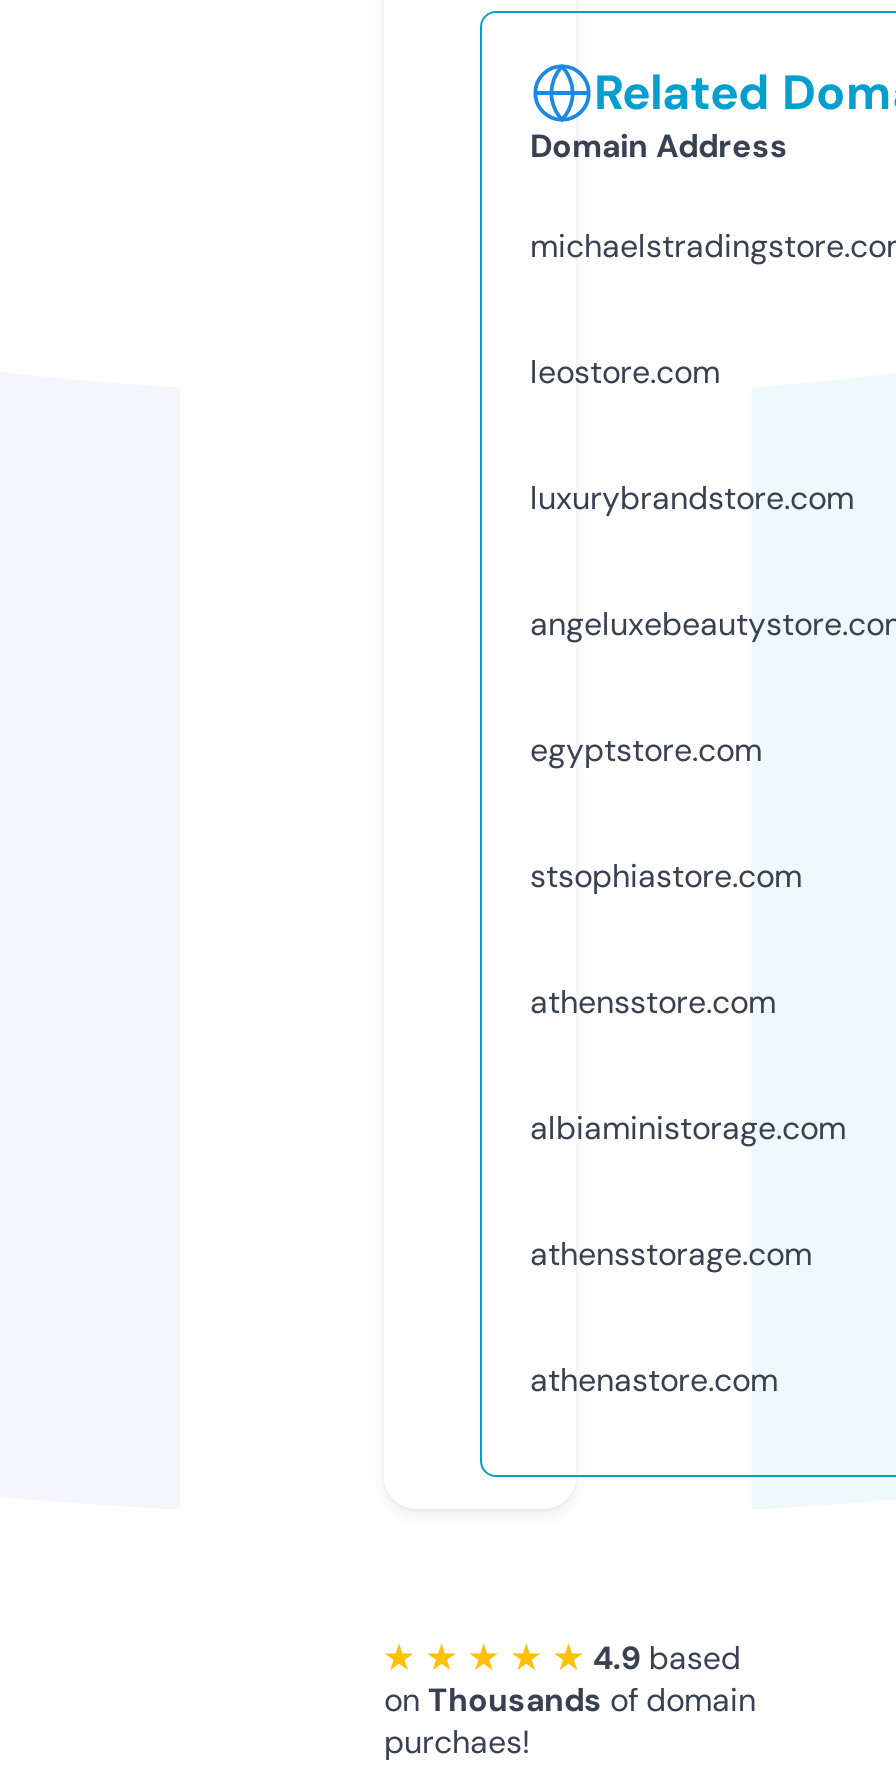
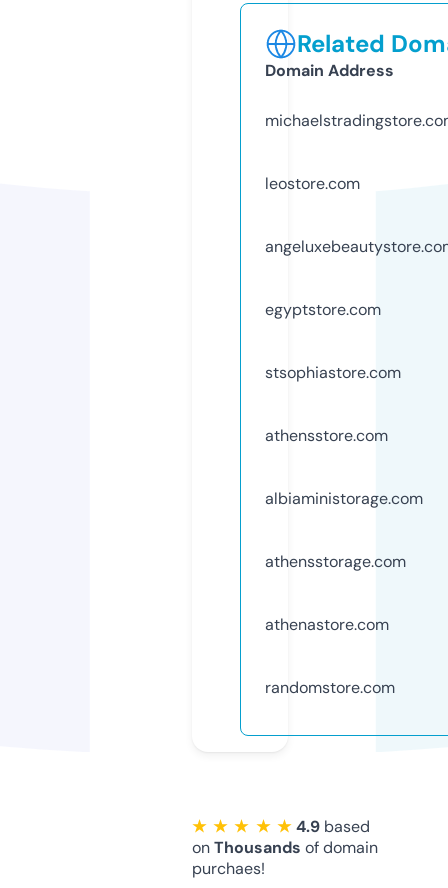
- luxurybrandstore.com

moved up: egyptstore.com | stsophiastore.com | athensstore.com | albiaministorage.com | athensstorage.com | athenastore.com

+ randomstore.com
